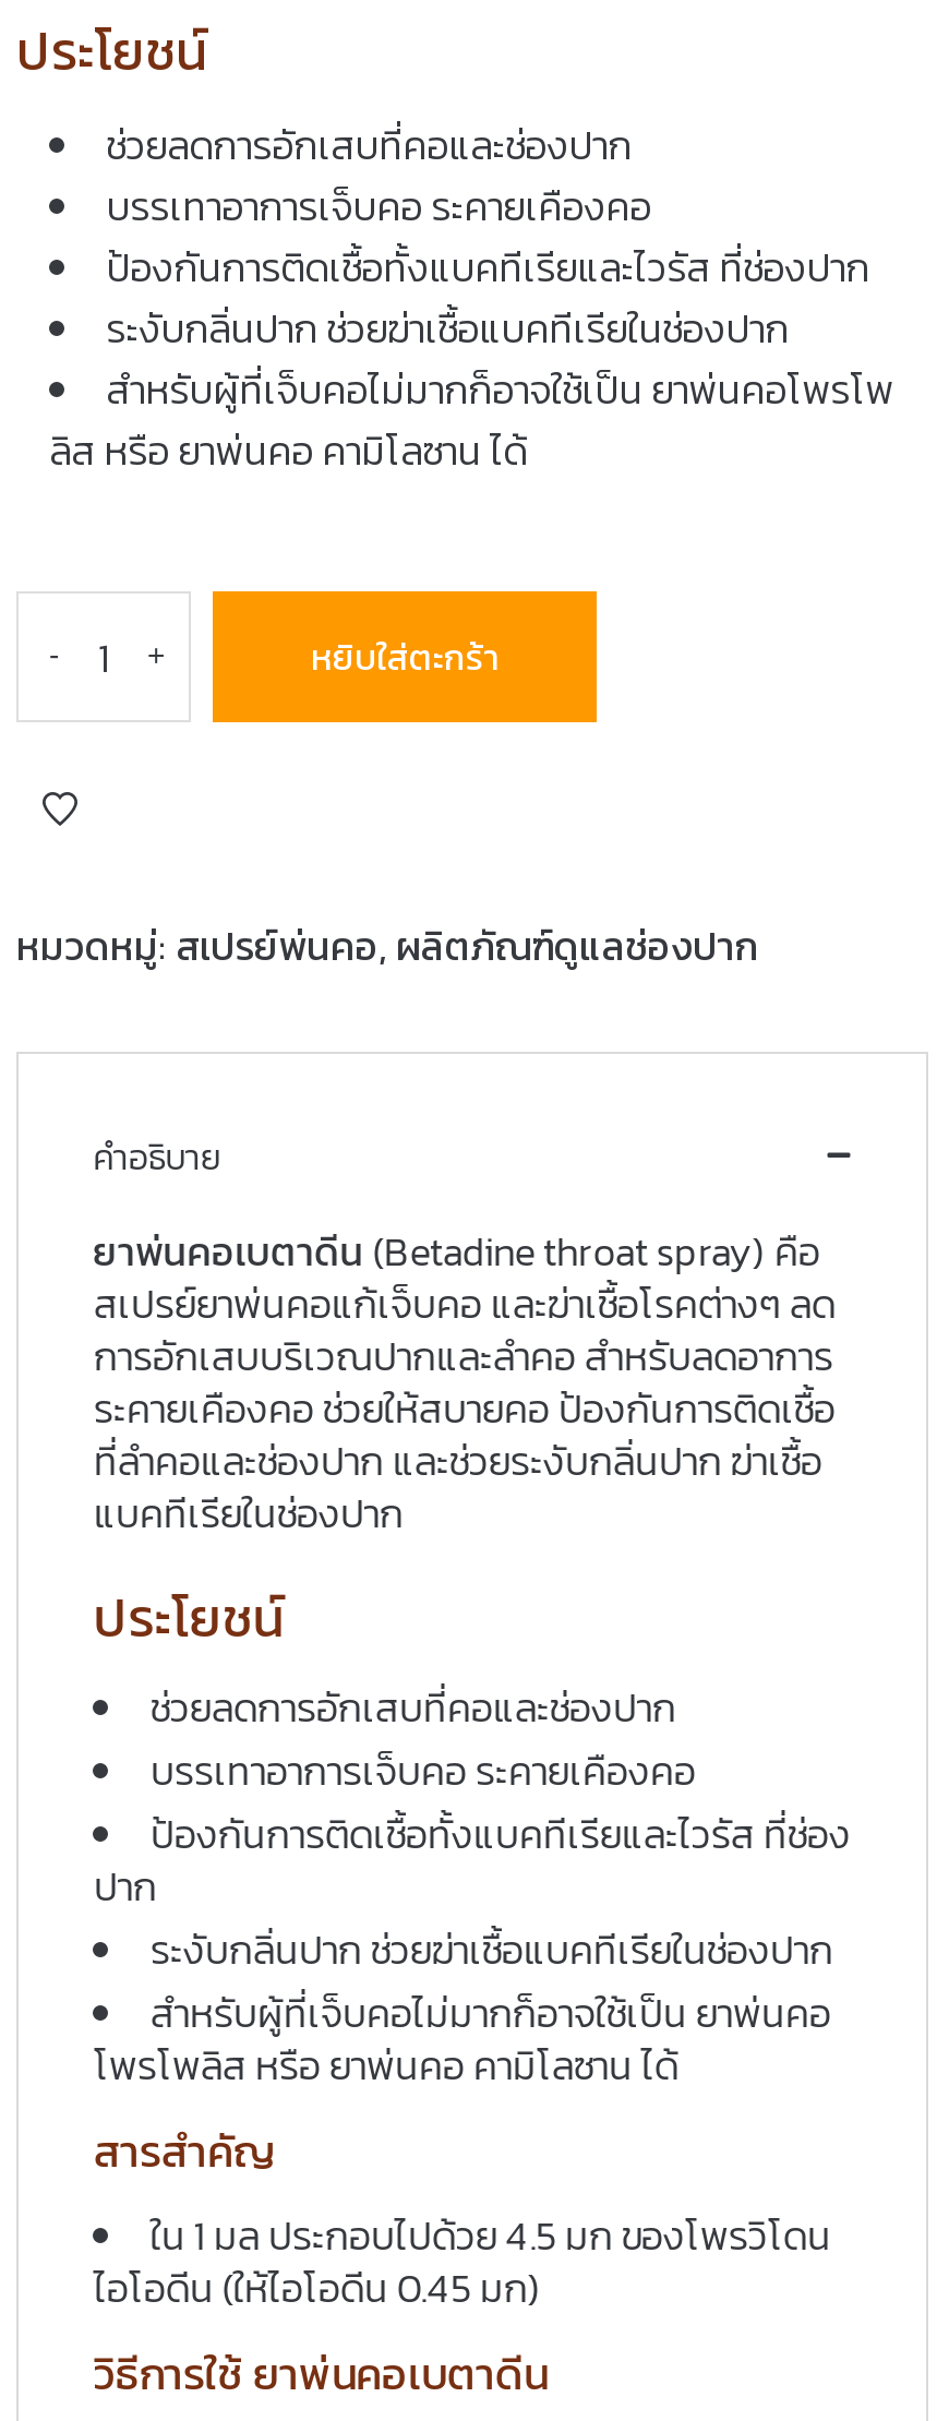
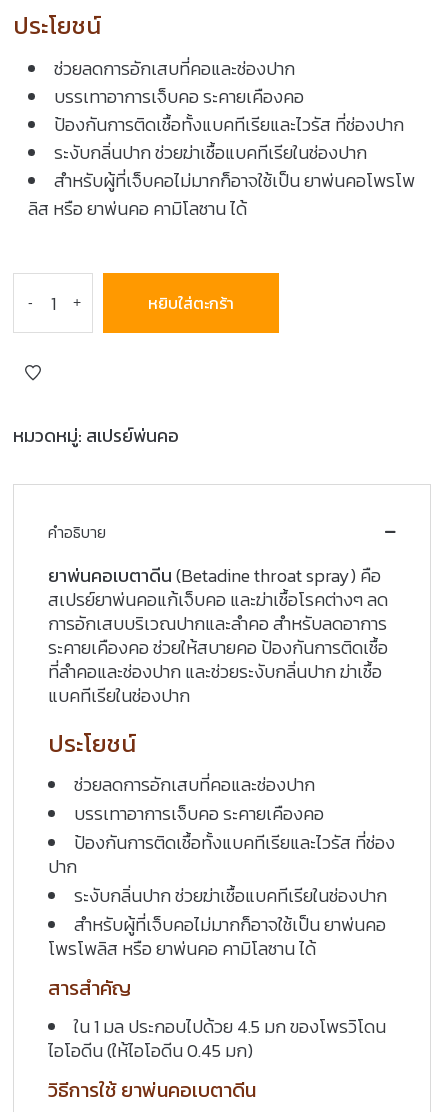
- หมวดหมู่:สเปรย์พ่นคอ,ผลิตภัณฑ์ดูแลช่องปาก
+ หมวดหมู่:สเปรย์พ่นคอ
